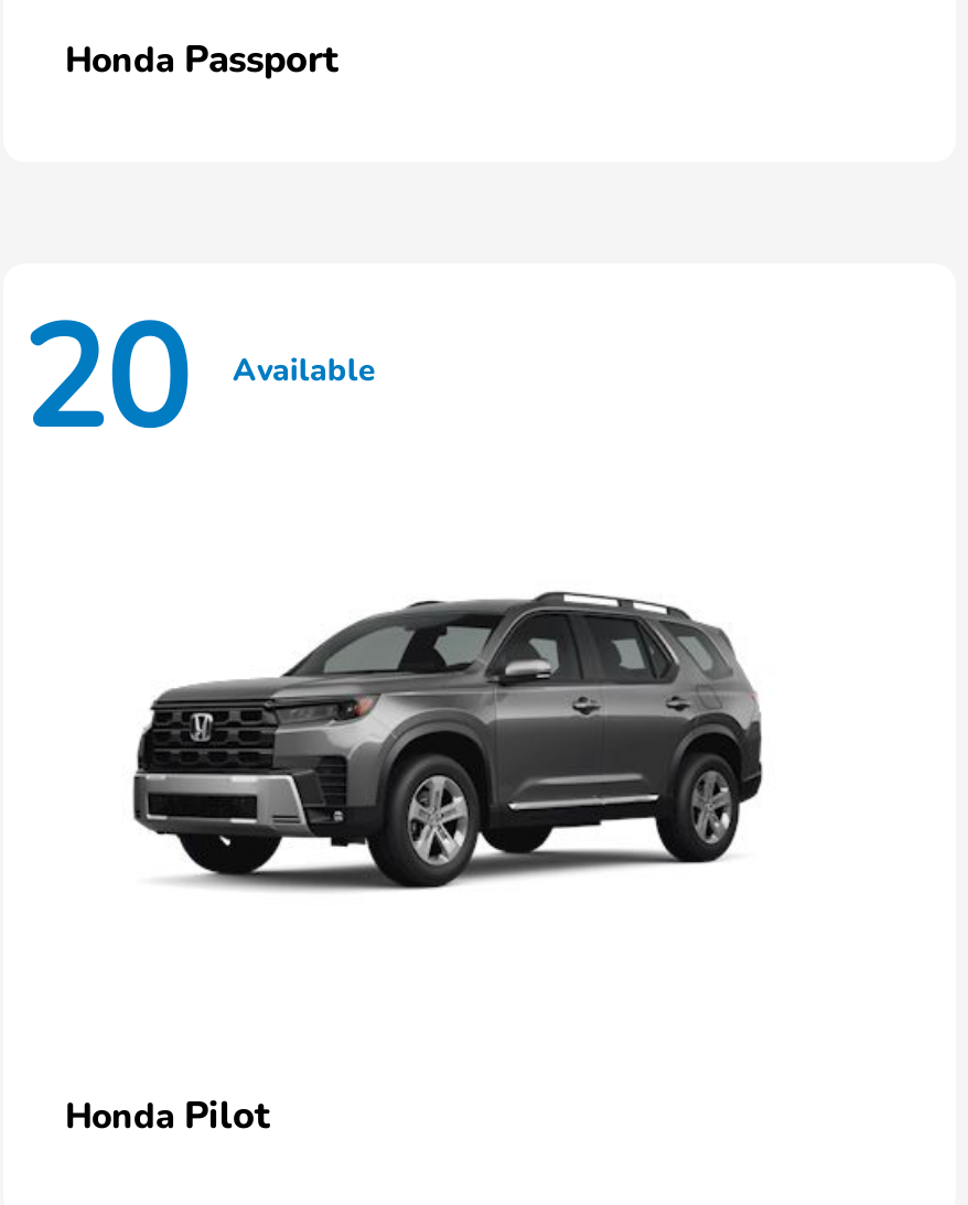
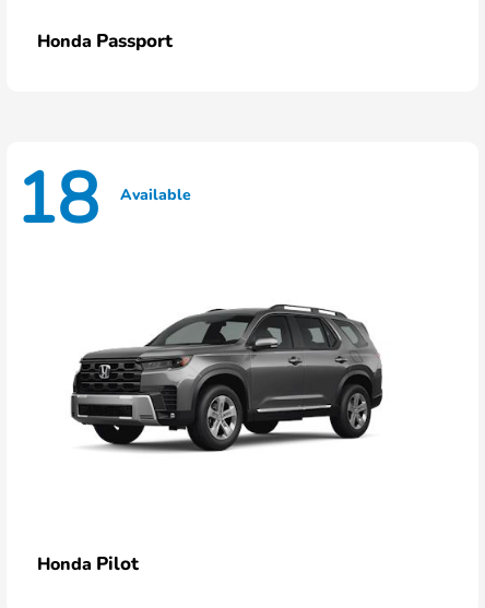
- 20 Available
+ 18 Available
